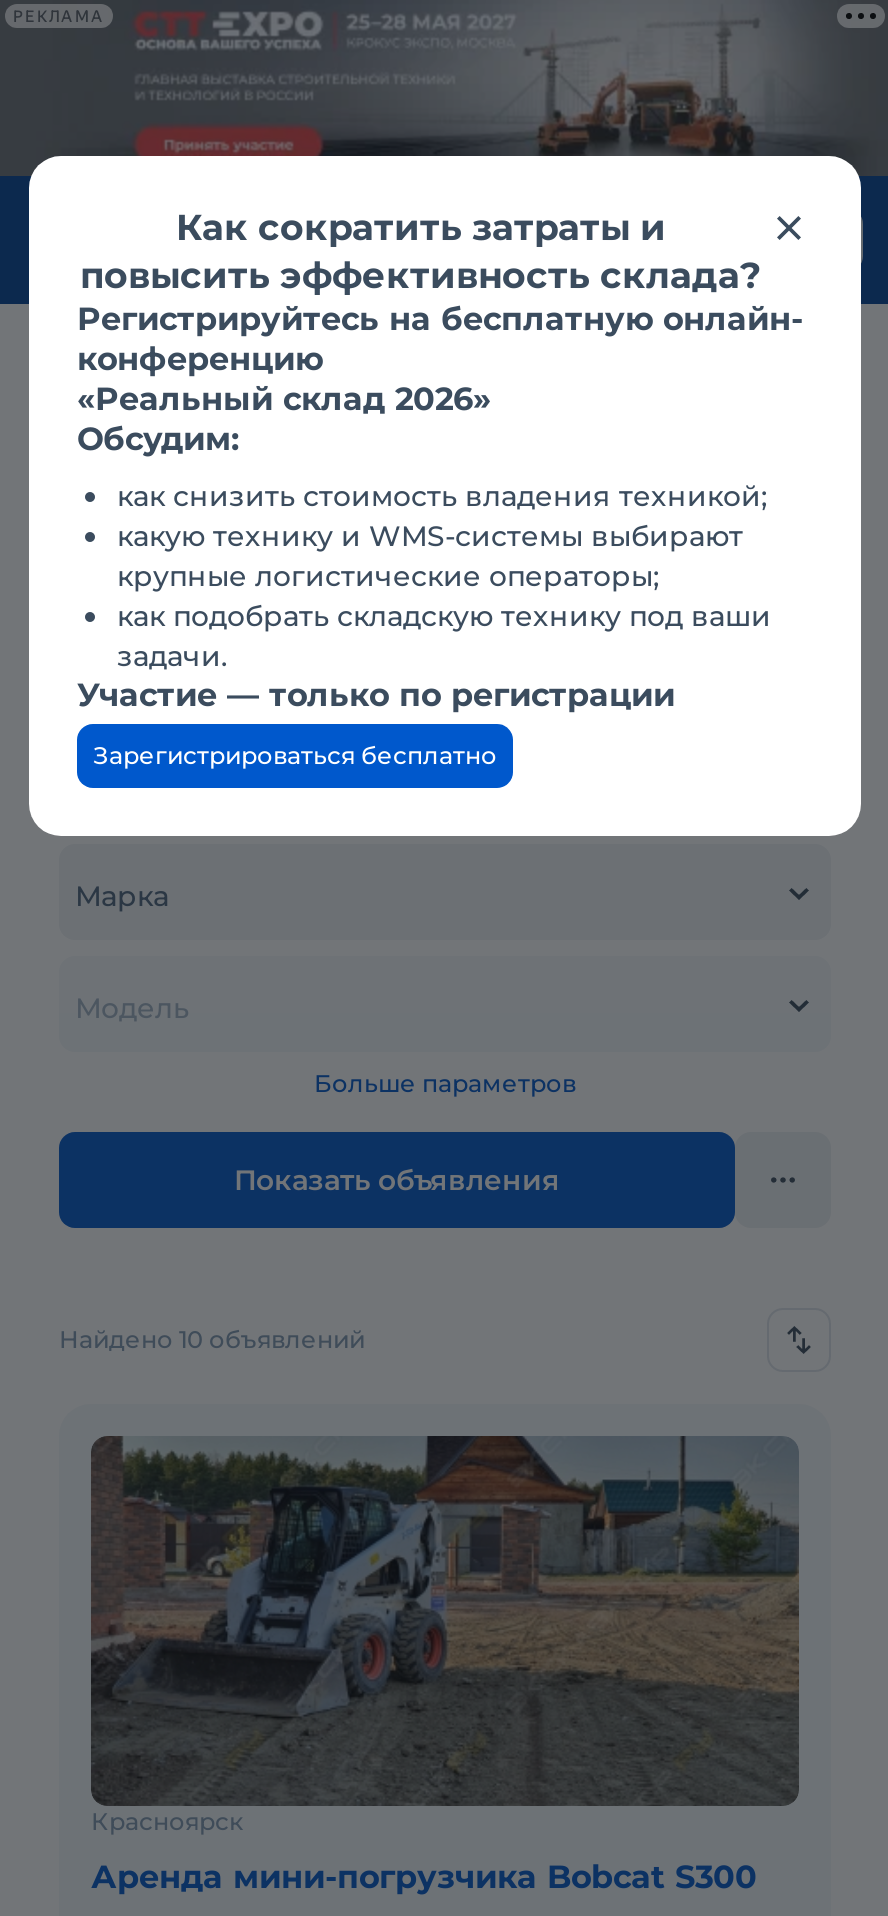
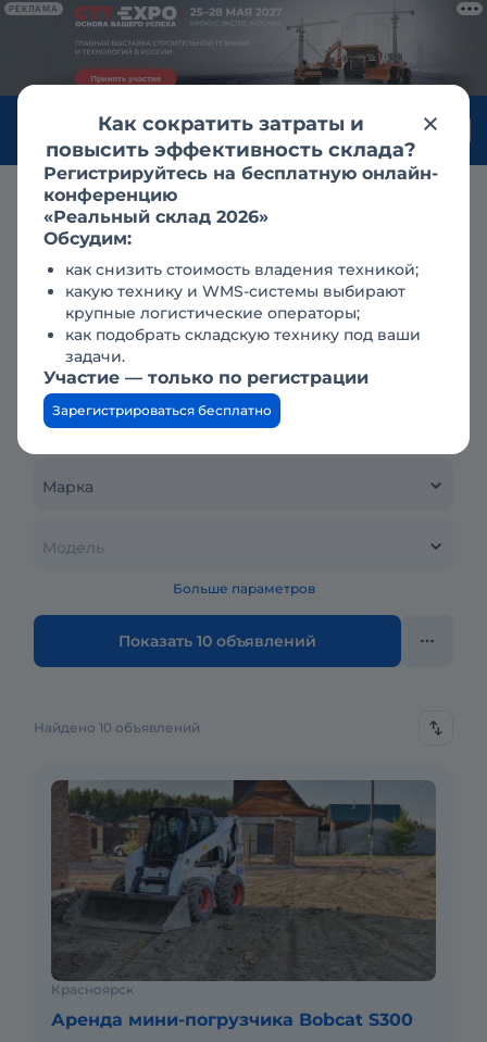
- Показать объявления
+ Показать 10 объявлений
